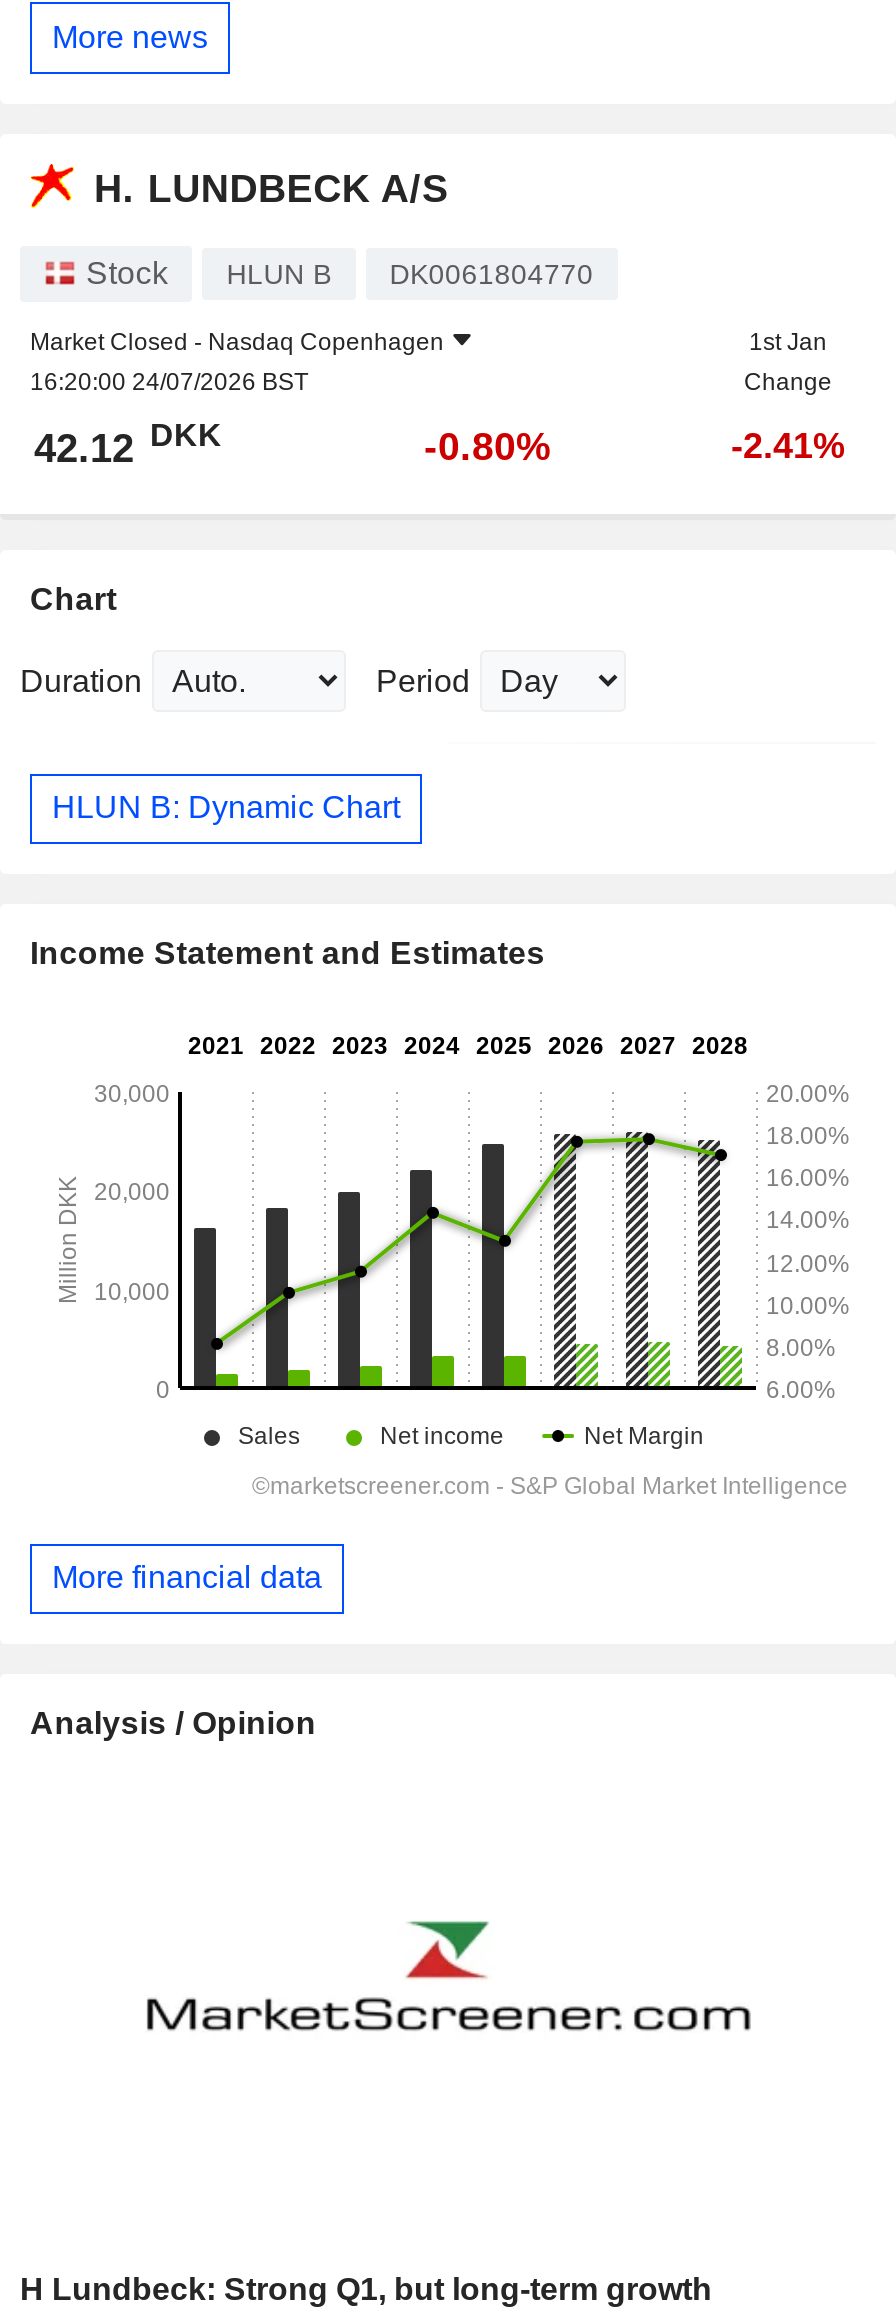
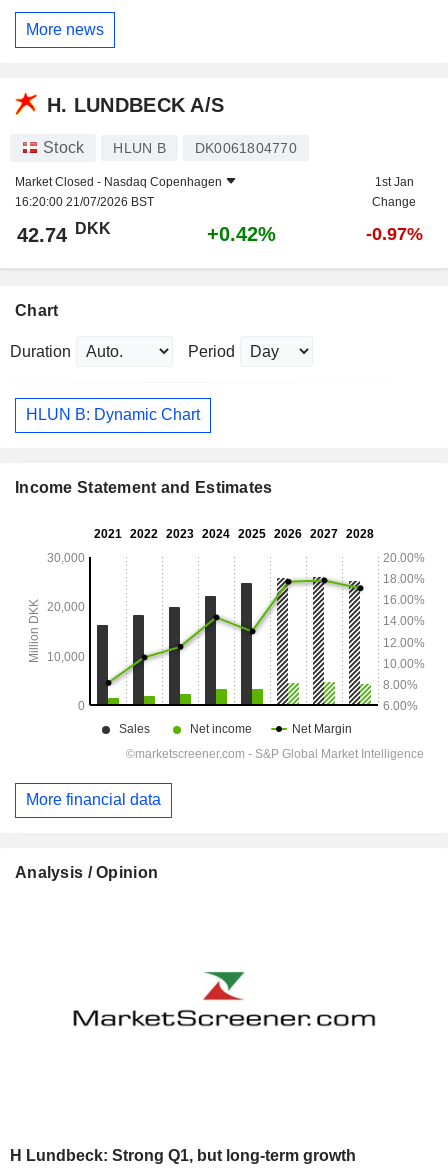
- 16:20:00 24/07/2026 BST
+ 16:20:00 21/07/2026 BST

- 42.12 DKK
+ 42.74 DKK

- -0.80%
+ +0.42%

- -2.41%
+ -0.97%
